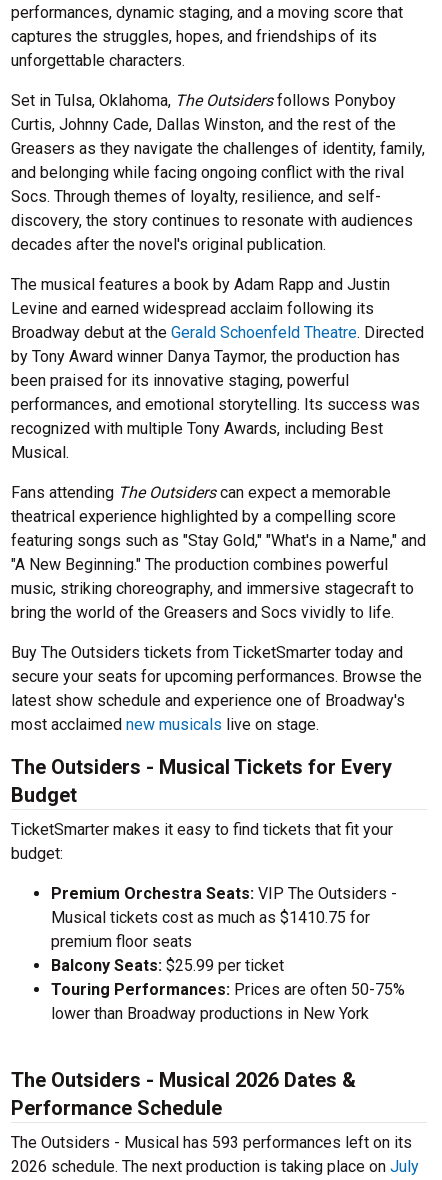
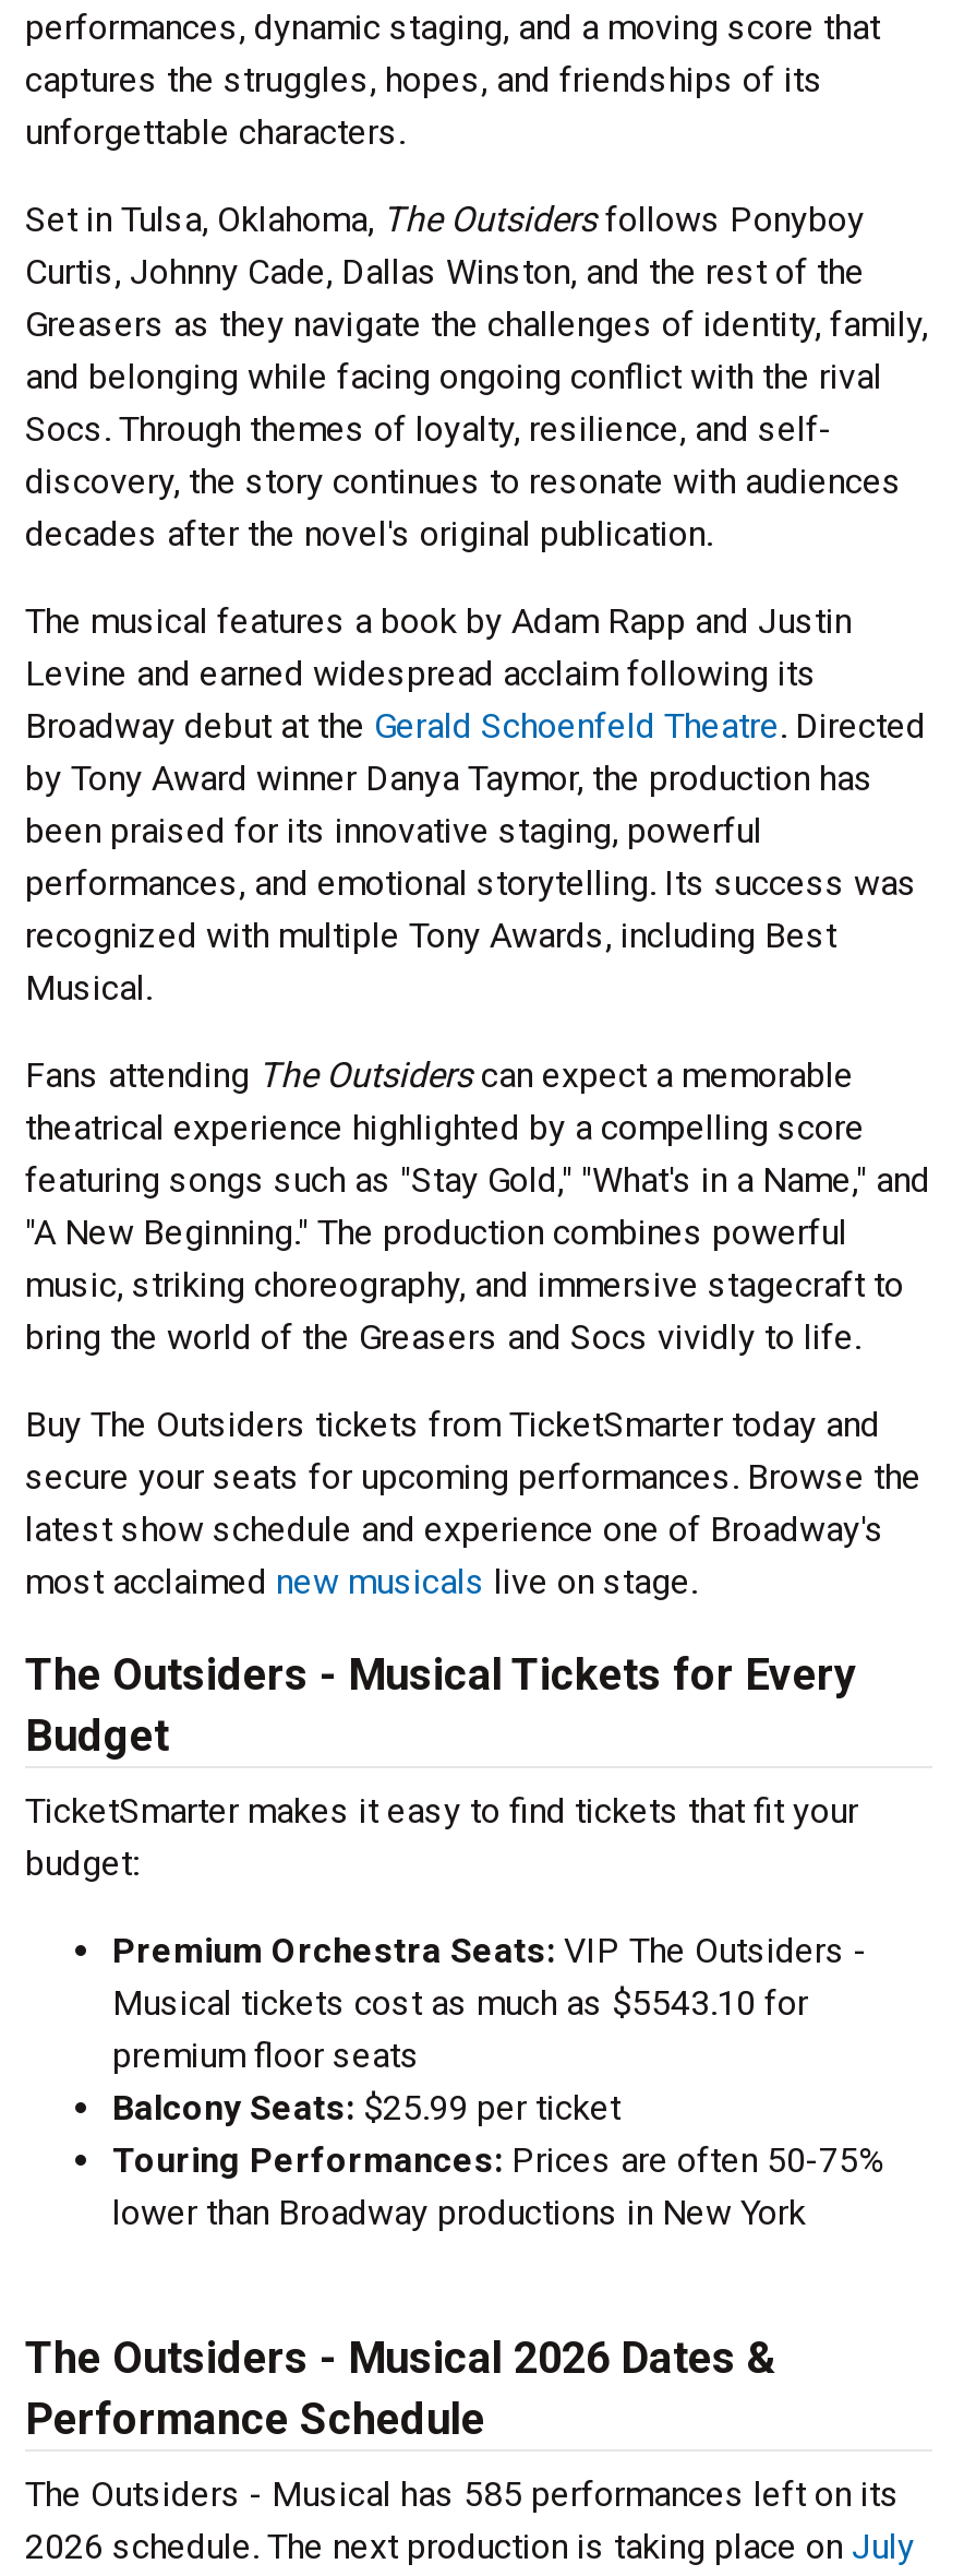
- Musical tickets cost as much as $1410.75 for
+ Musical tickets cost as much as $5543.10 for

- The Outsiders - Musical has 593 performances left on its
+ The Outsiders - Musical has 585 performances left on its
